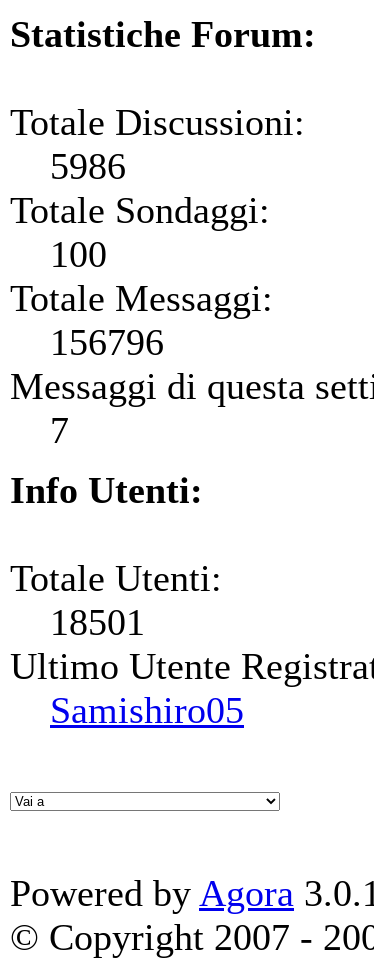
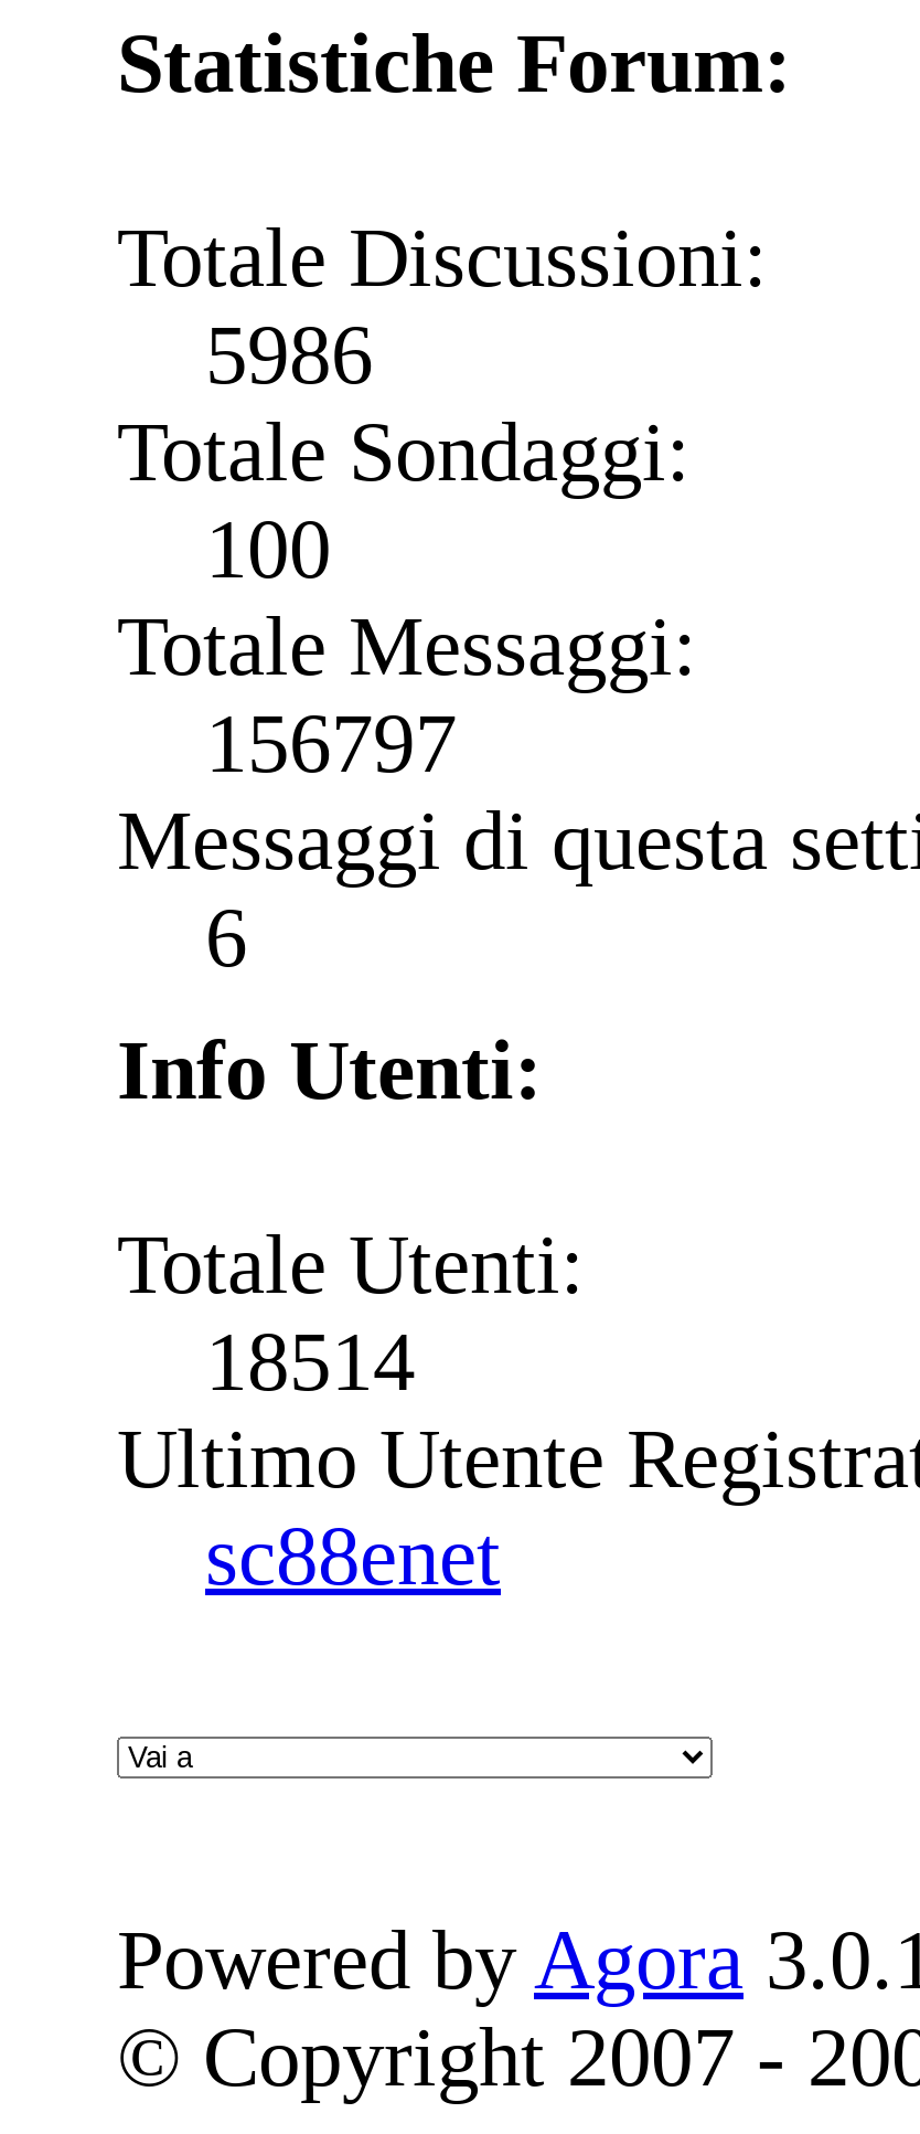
- 156796
+ 156797

- 7
+ 6

- 18501
+ 18514

- Samishiro05
+ sc88enet
